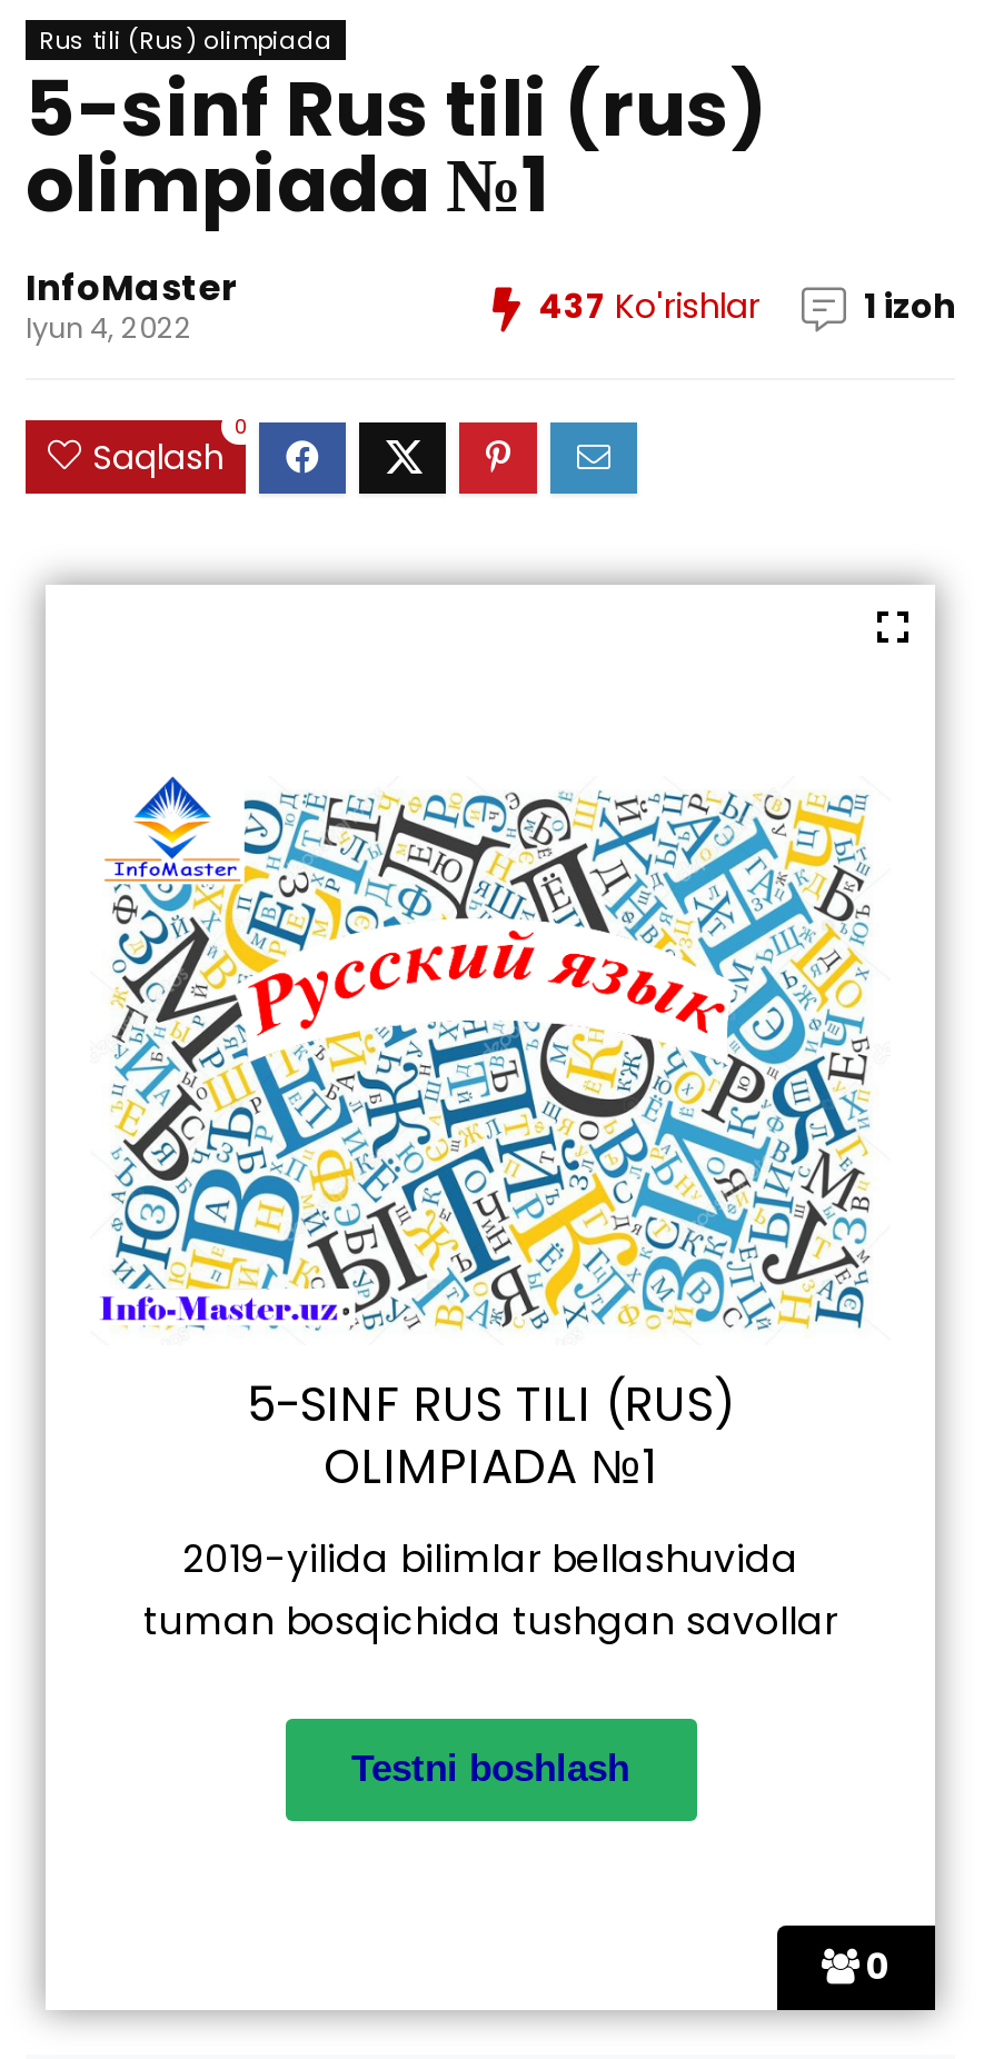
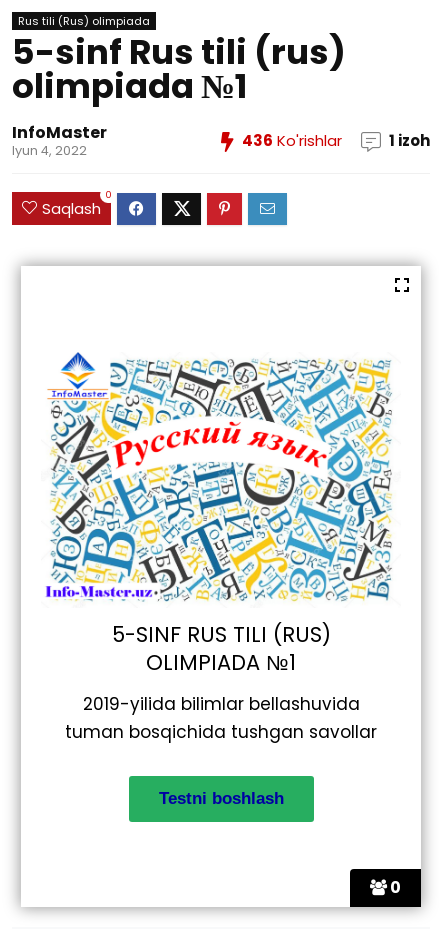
- 437 Ko'rishlar
+ 436 Ko'rishlar
